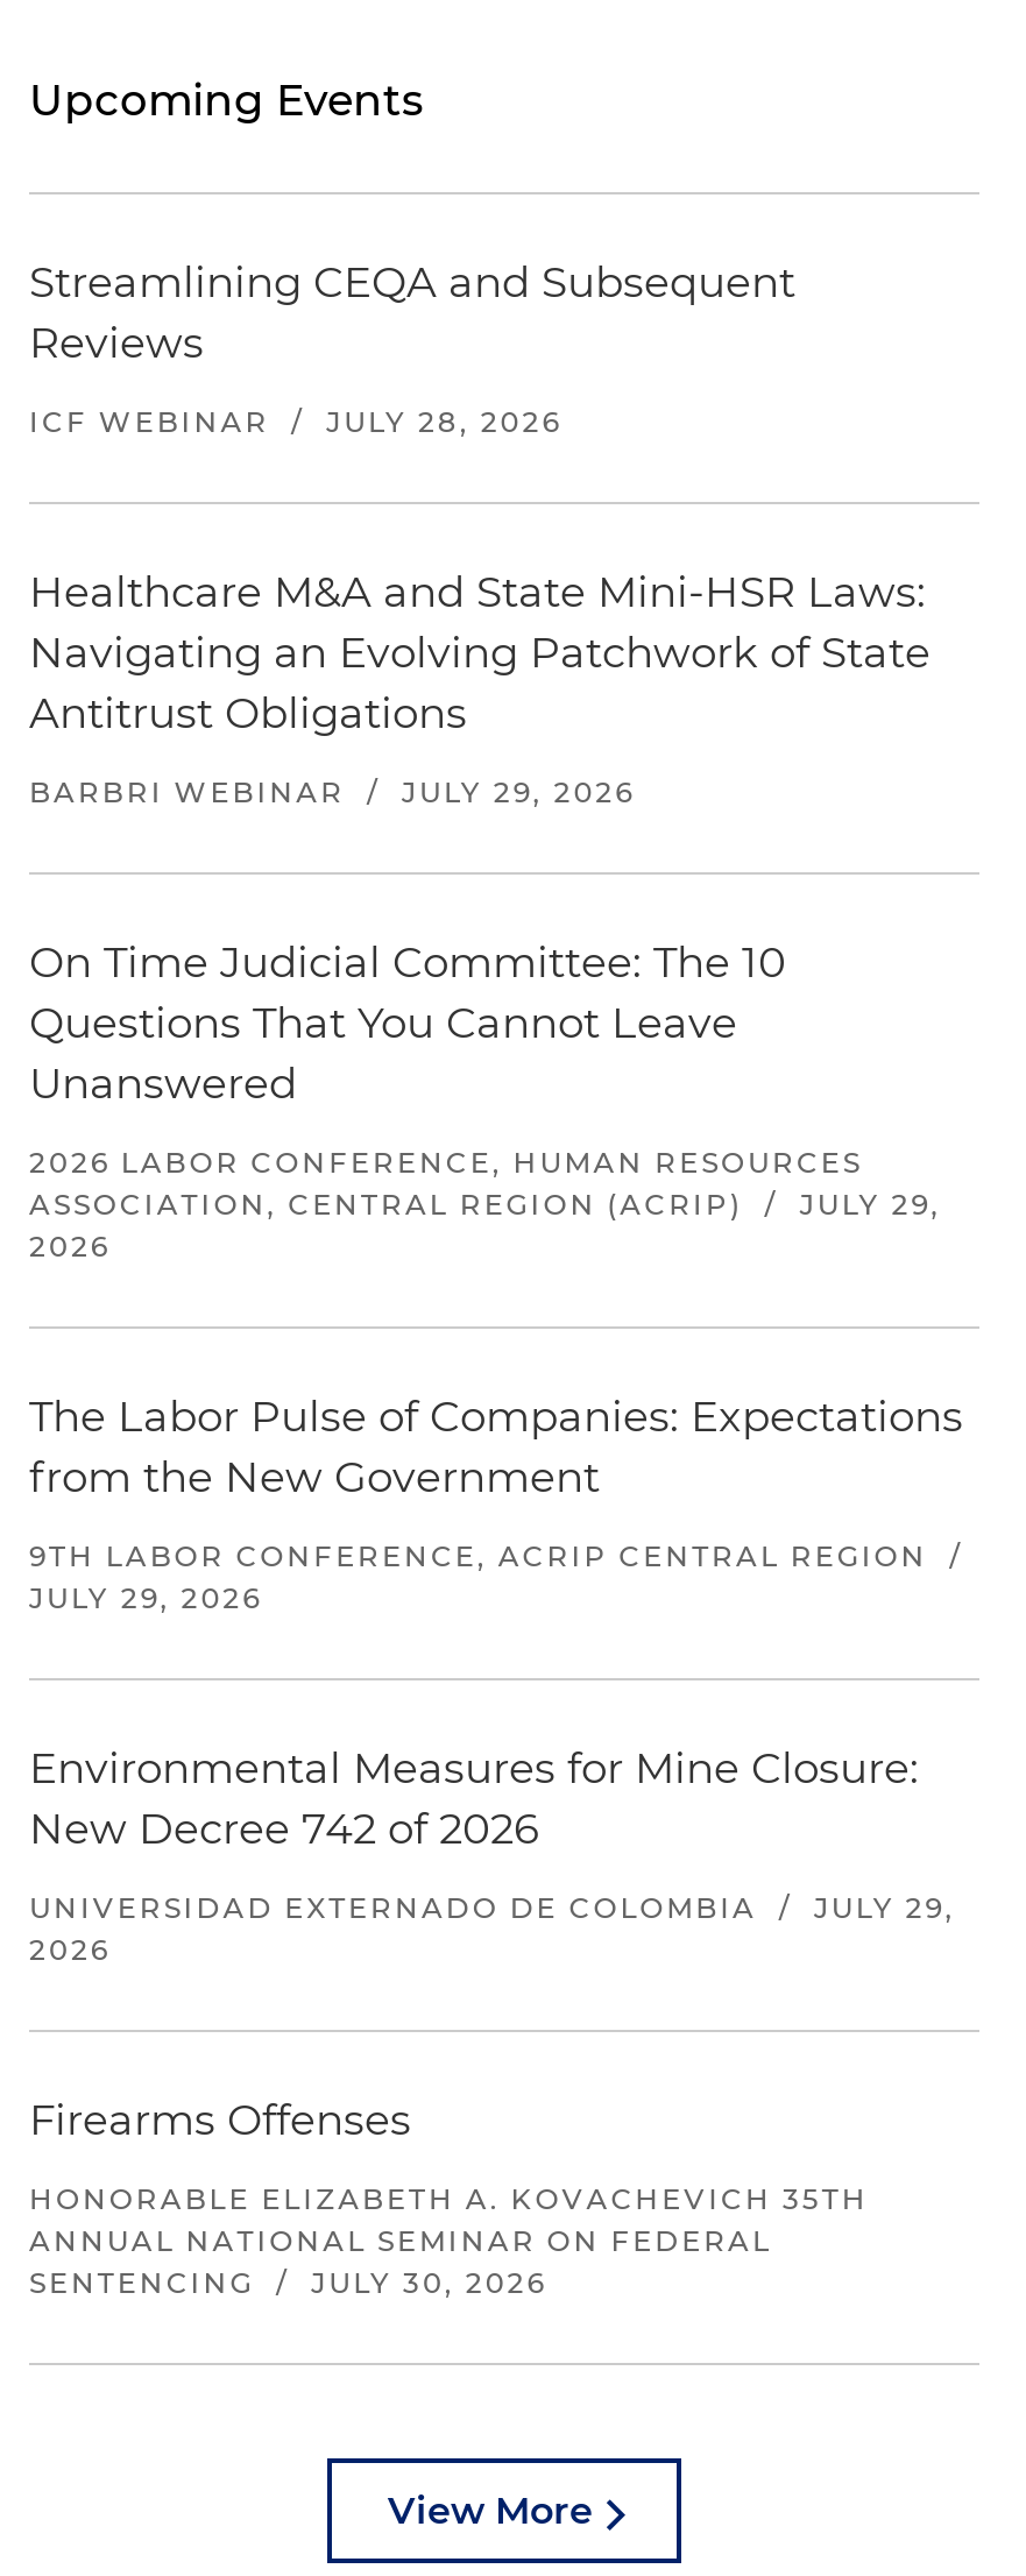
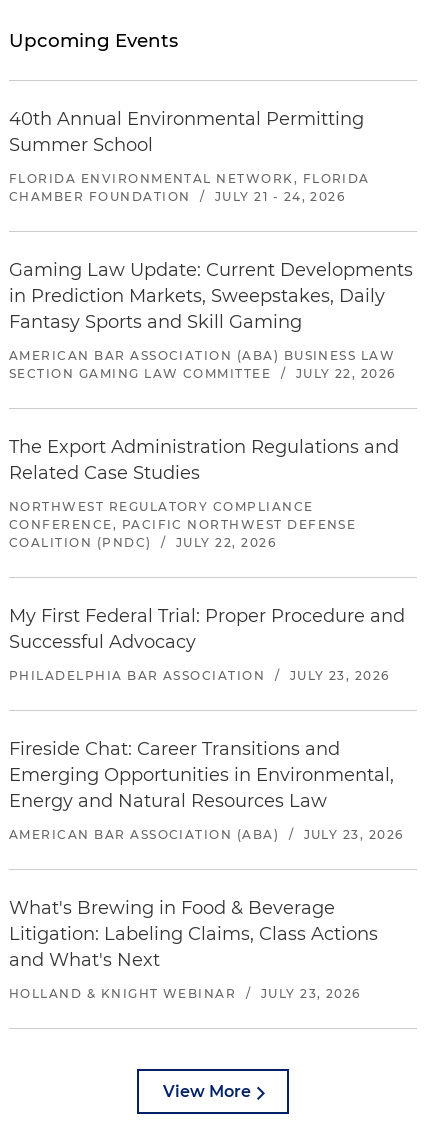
- Streamlining CEQA and Subsequent
- Reviews
+ 40th Annual Environmental Permitting
+ Summer School

- ICF WEBINAR / JULY 28, 2026
+ FLORIDA ENVIRONMENTAL NETWORK, FLORIDA
+ CHAMBER FOUNDATION / JULY 21 - 24, 2026

- Healthcare M&A and State Mini-HSR Laws:
- Navigating an Evolving Patchwork of State
- Antitrust Obligations
+ Gaming Law Update: Current Developments
+ in Prediction Markets, Sweepstakes, Daily
+ Fantasy Sports and Skill Gaming

- BARBRI WEBINAR / JULY 29, 2026
+ AMERICAN BAR ASSOCIATION (ABA) BUSINESS LAW
+ SECTION GAMING LAW COMMITTEE / JULY 22, 2026

- On Time Judicial Committee: The 10
- Questions That You Cannot Leave
- Unanswered
+ The Export Administration Regulations and
+ Related Case Studies

- 2026 LABOR CONFERENCE, HUMAN RESOURCES
- ASSOCIATION, CENTRAL REGION (ACRIP) / JULY 29,
- 2026
+ NORTHWEST REGULATORY COMPLIANCE
+ CONFERENCE, PACIFIC NORTHWEST DEFENSE
+ COALITION (PNDC) / JULY 22, 2026

- The Labor Pulse of Companies: Expectations
- from the New Government
+ My First Federal Trial: Proper Procedure and
+ Successful Advocacy

- 9TH LABOR CONFERENCE, ACRIP CENTRAL REGION /
- JULY 29, 2026
+ PHILADELPHIA BAR ASSOCIATION / JULY 23, 2026

- Environmental Measures for Mine Closure:
- New Decree 742 of 2026
+ Fireside Chat: Career Transitions and
+ Emerging Opportunities in Environmental,
+ Energy and Natural Resources Law

- UNIVERSIDAD EXTERNADO DE COLOMBIA / JULY 29,
- 2026
+ AMERICAN BAR ASSOCIATION (ABA) / JULY 23, 2026

- Firearms Offenses
+ What's Brewing in Food & Beverage
+ Litigation: Labeling Claims, Class Actions
+ and What's Next

- HONORABLE ELIZABETH A. KOVACHEVICH 35TH
- ANNUAL NATIONAL SEMINAR ON FEDERAL
- SENTENCING / JULY 30, 2026
+ HOLLAND & KNIGHT WEBINAR / JULY 23, 2026
